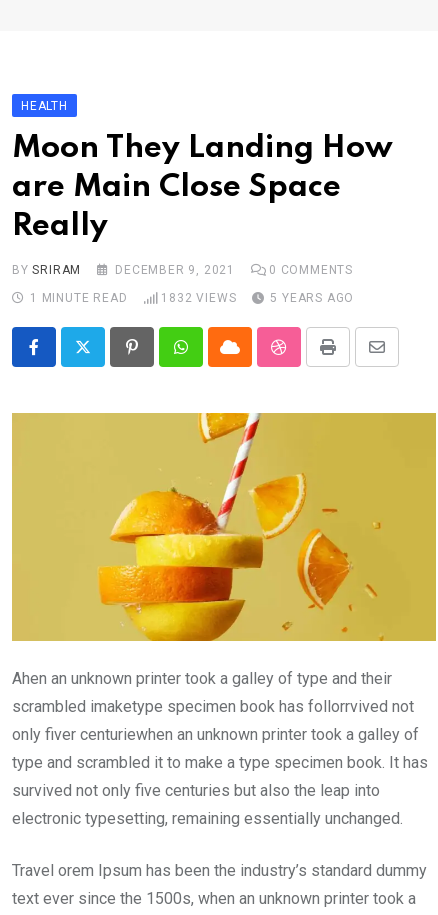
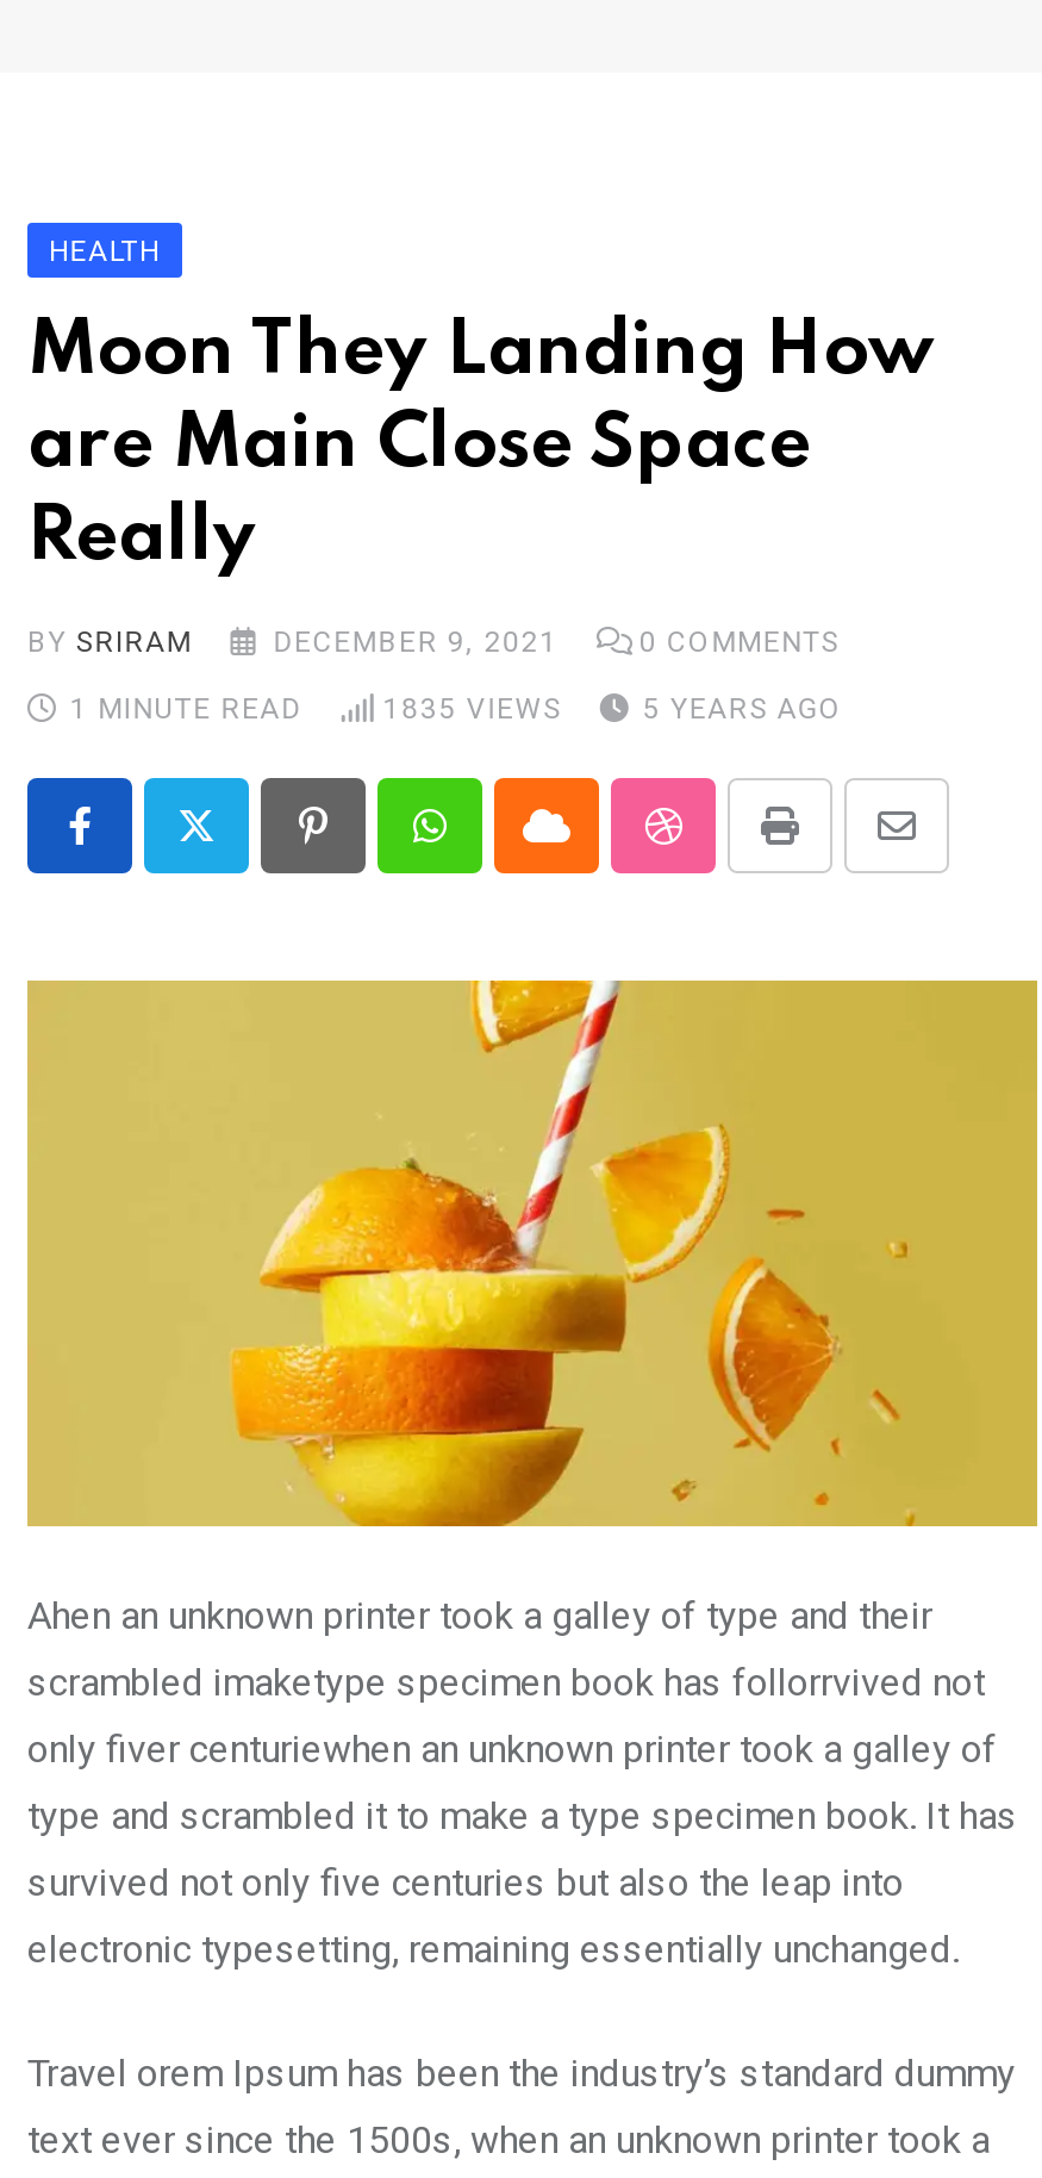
- 1832 VIEWS
+ 1835 VIEWS
